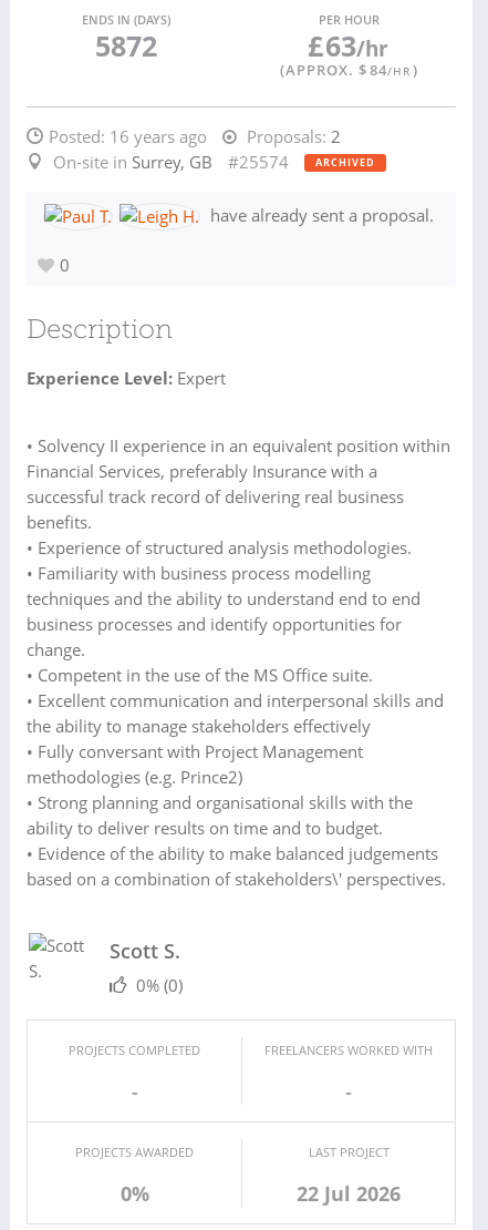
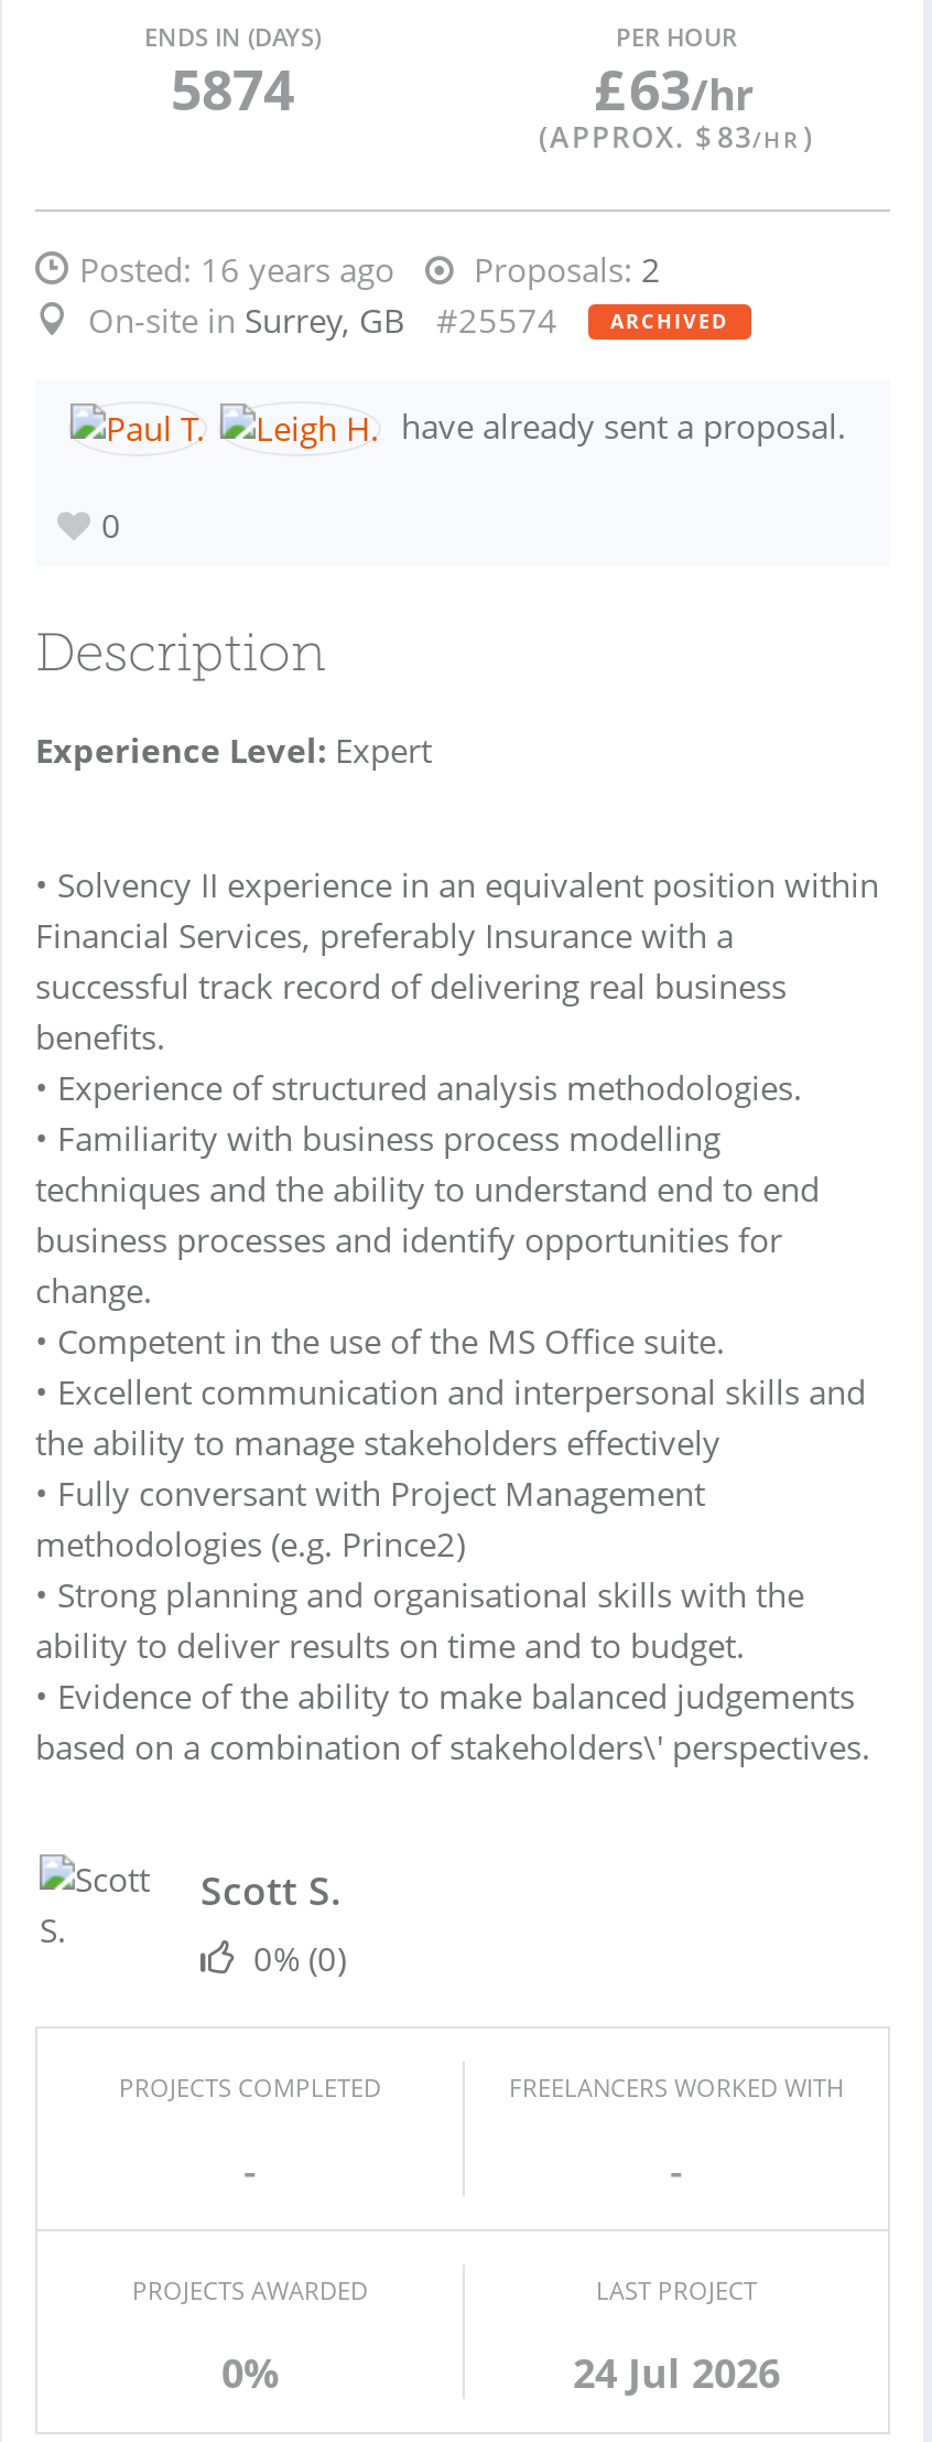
- 5872
+ 5874

- (APPROX. $ 84/HR )
+ (APPROX. $ 83/HR )

- 22 Jul 2026
+ 24 Jul 2026
